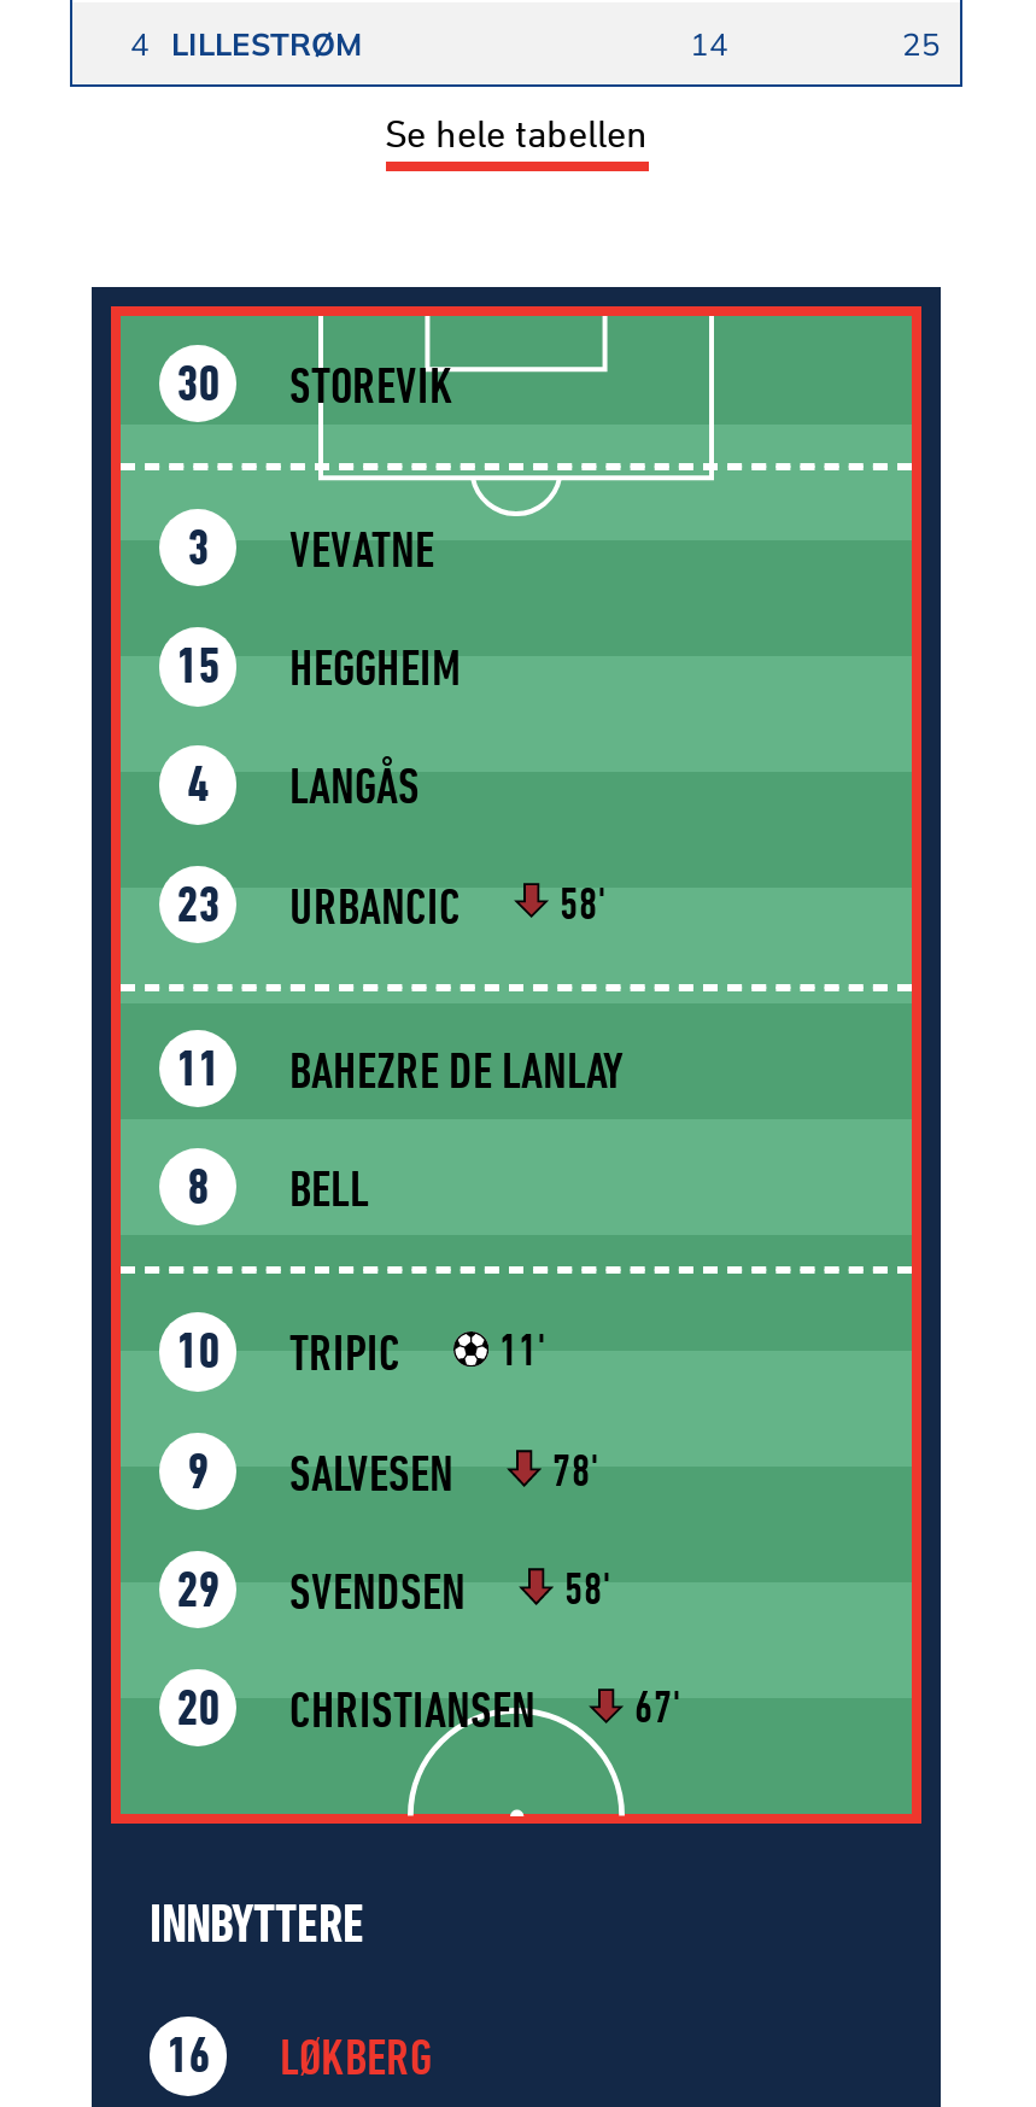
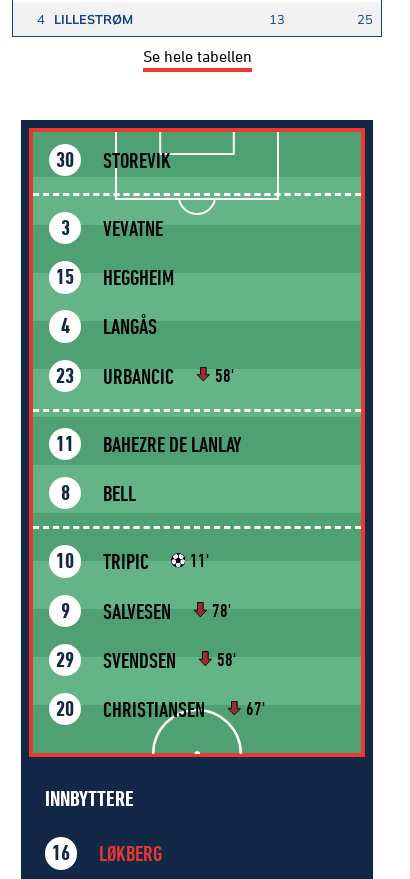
- 14
+ 13
